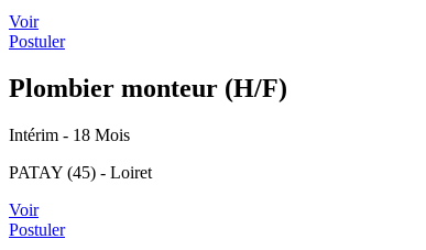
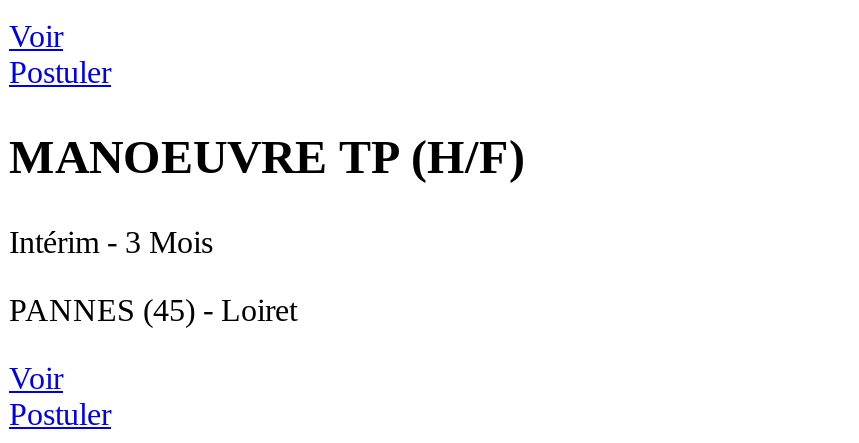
- Plombier monteur (H/F)
+ MANOEUVRE TP (H/F)

- Intérim - 18 Mois
+ Intérim - 3 Mois

- PATAY (45) - Loiret
+ PANNES (45) - Loiret
